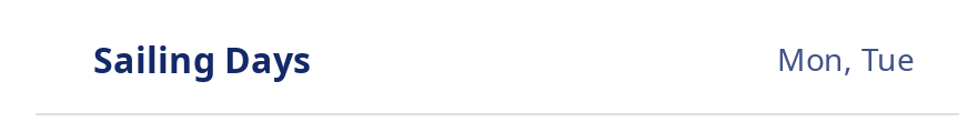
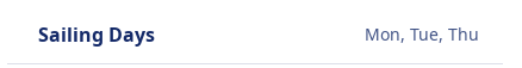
- Mon, Tue
+ Mon, Tue, Thu
